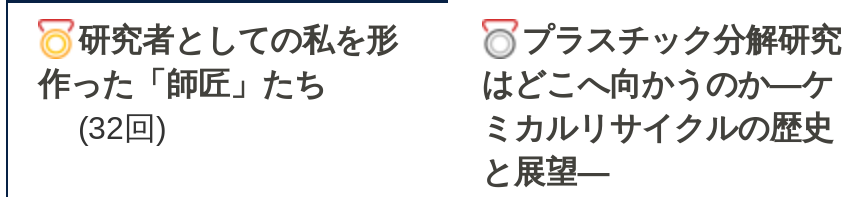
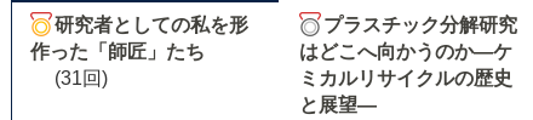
- (32回)
+ (31回)
